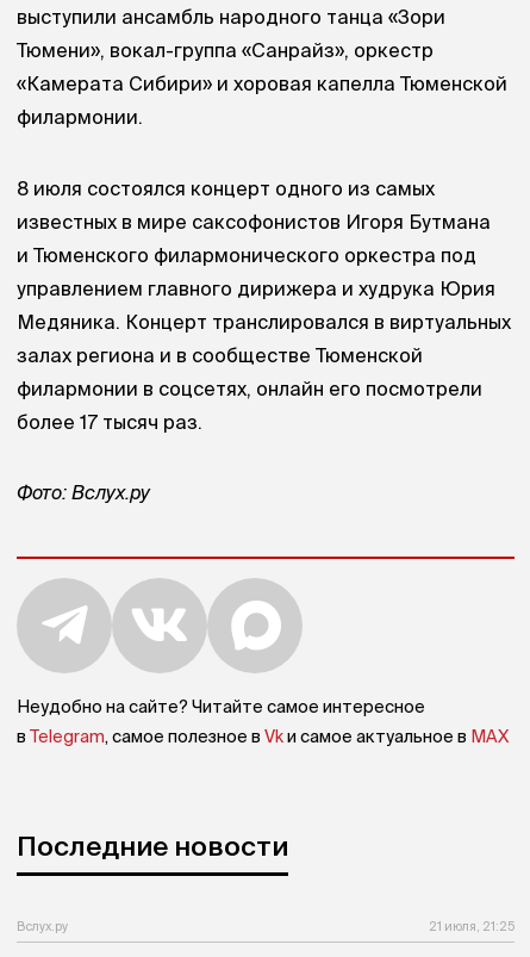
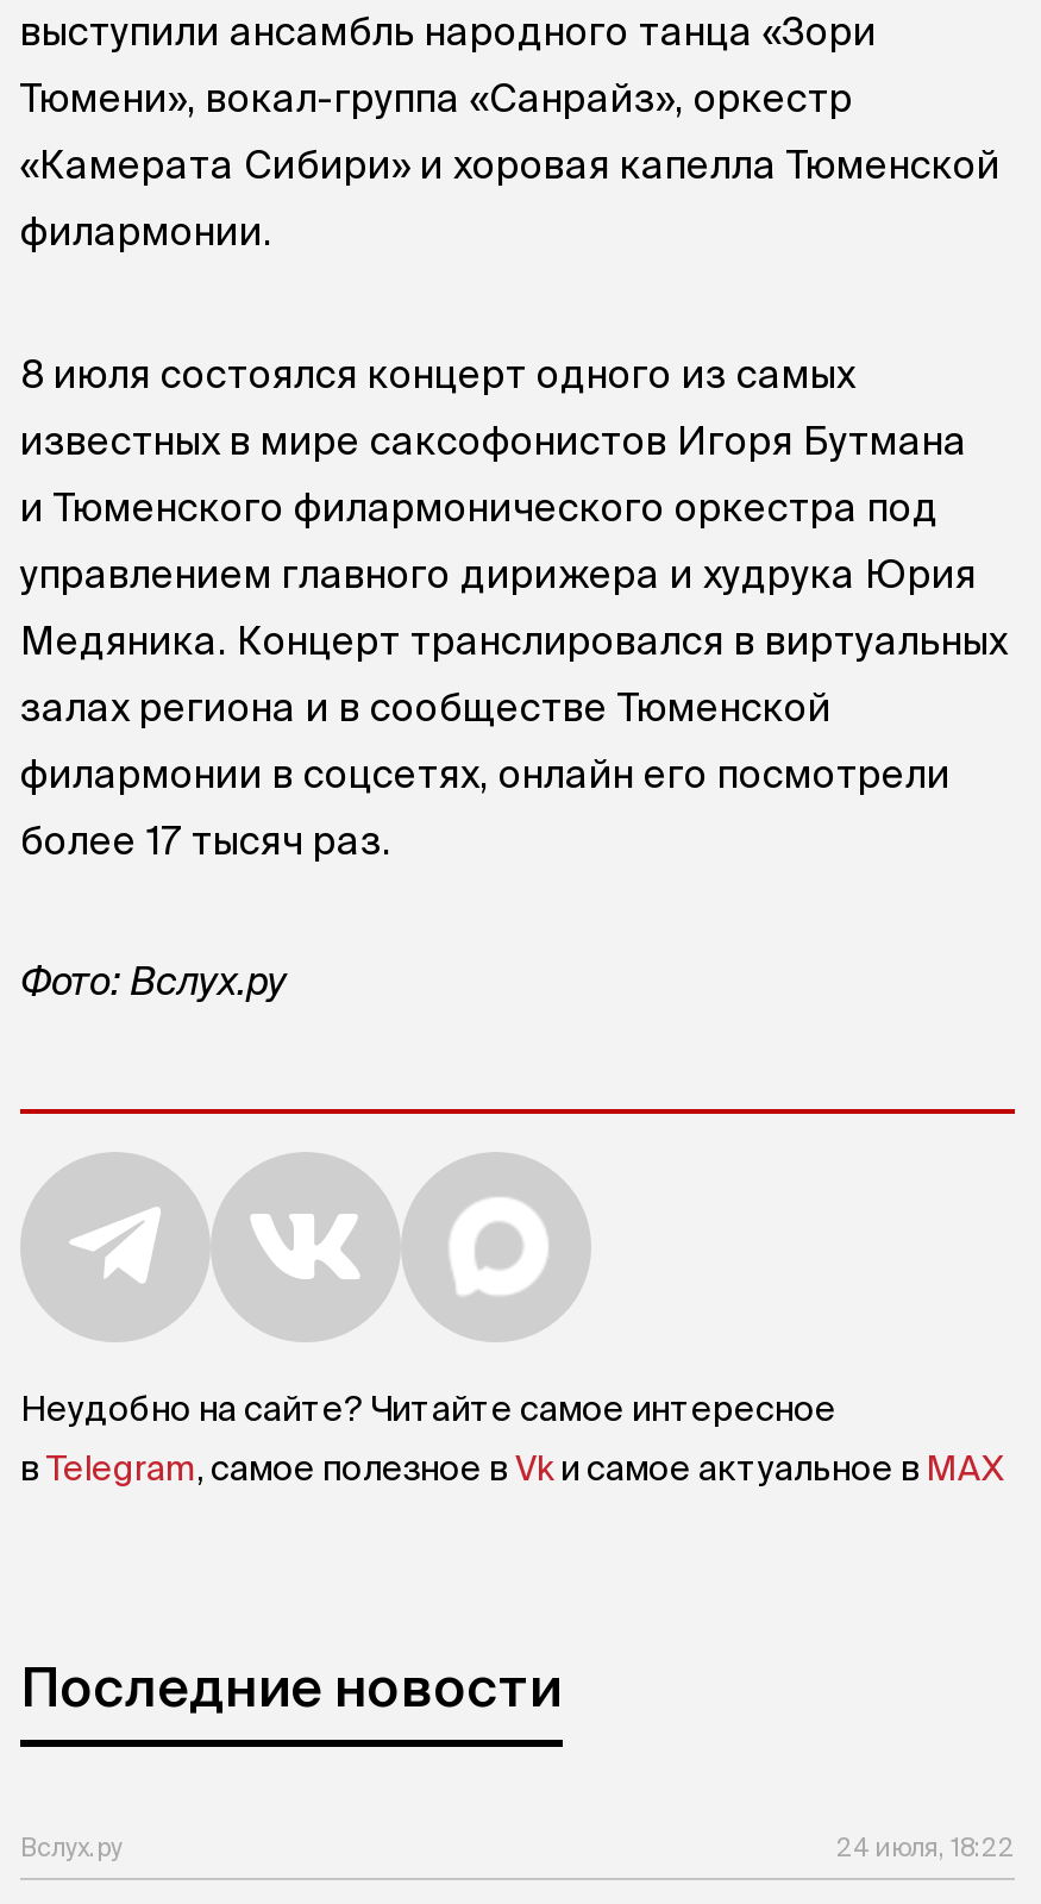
- 21 июля, 21:25
+ 24 июля, 18:22
